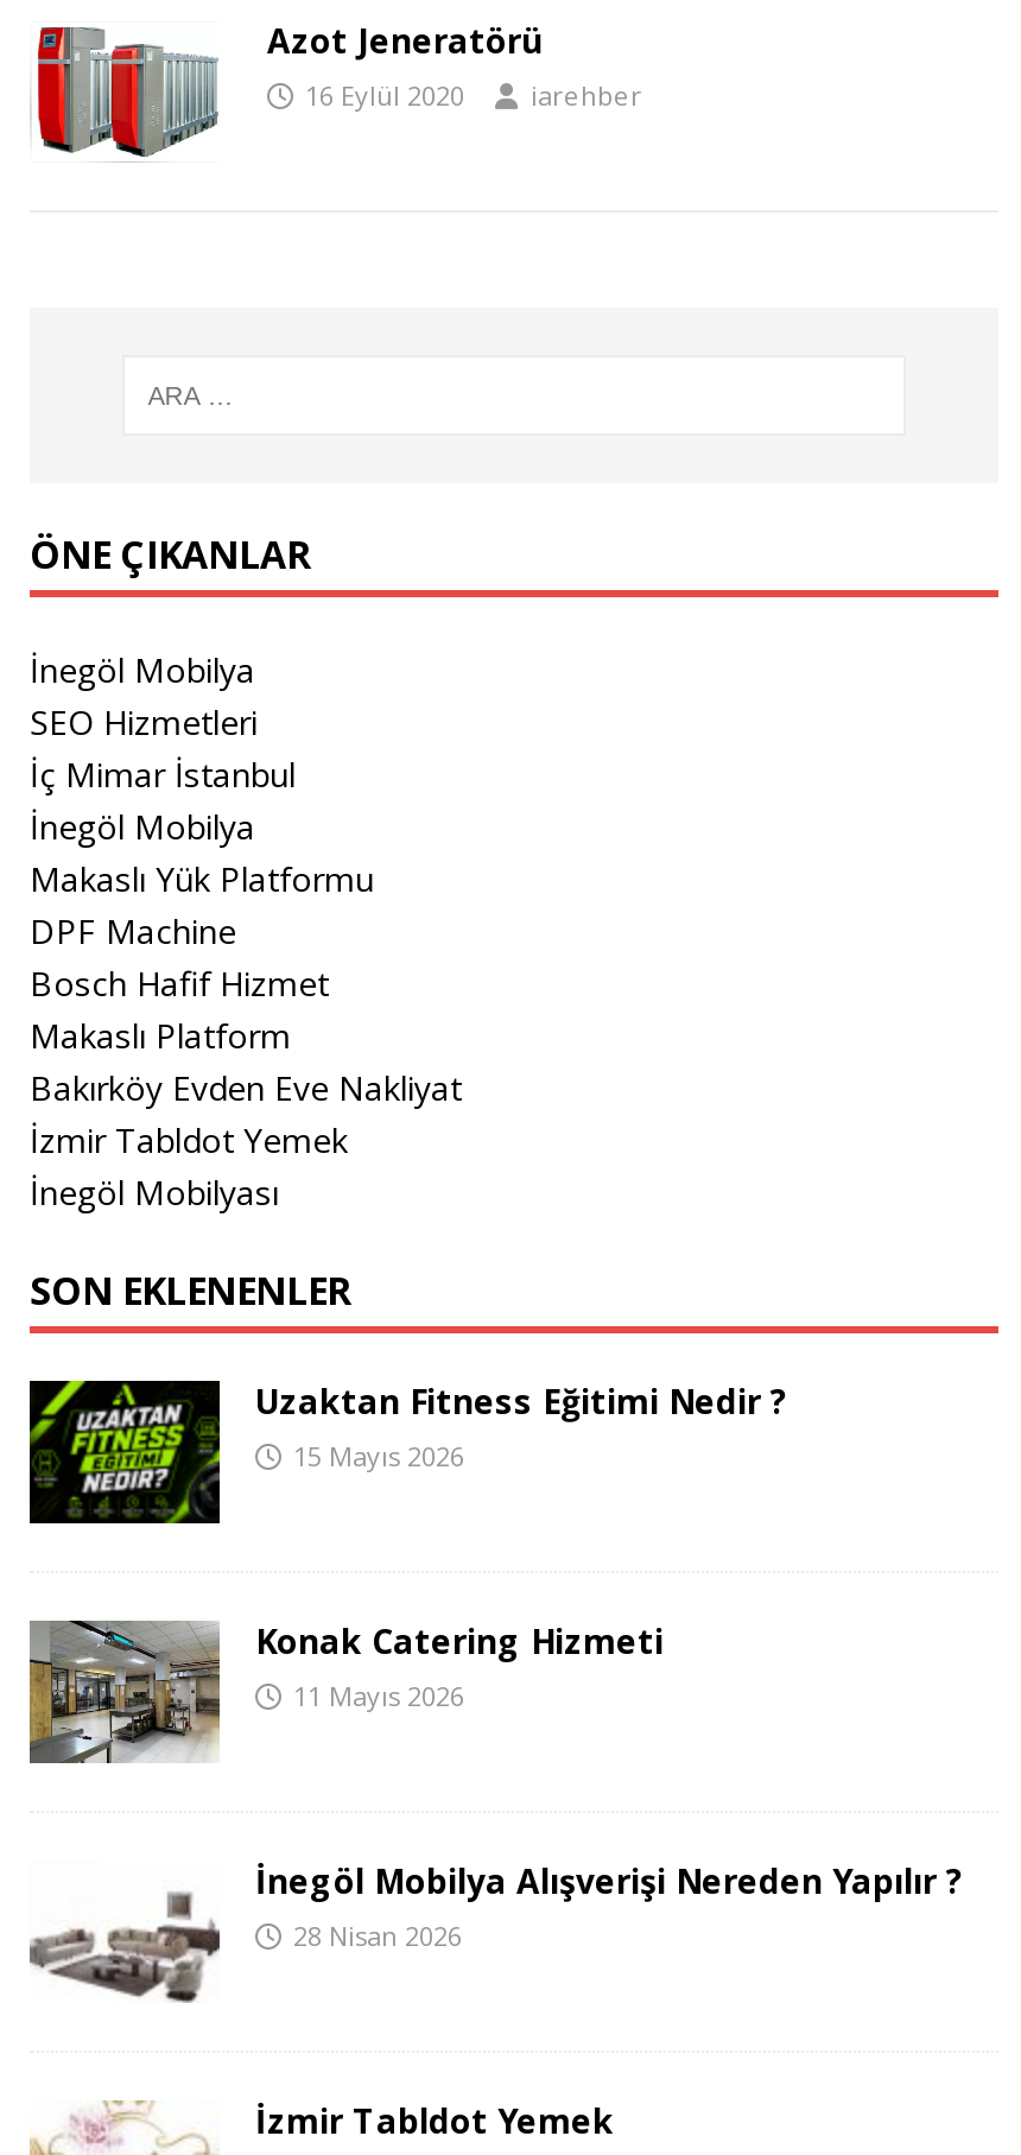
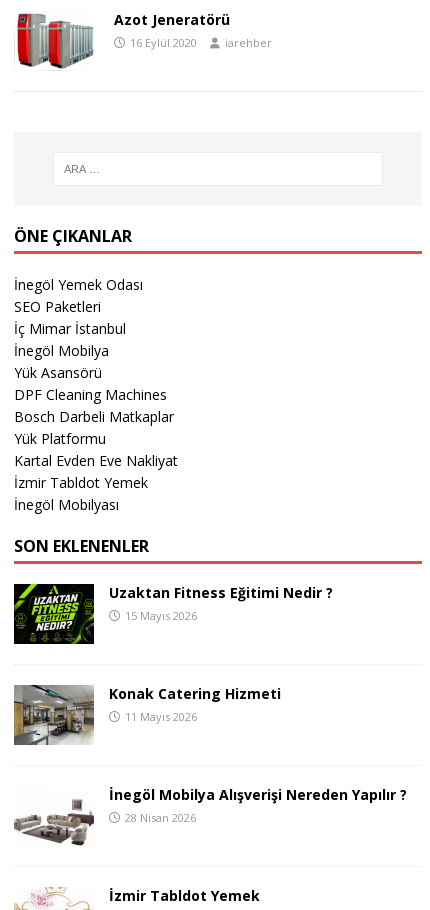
- İnegöl Mobilya
- SEO Hizmetleri
+ İnegöl Yemek Odası
+ SEO Paketleri

- Makaslı Yük Platformu
- DPF Machine
- Bosch Hafif Hizmet
- Makaslı Platform
- Bakırköy Evden Eve Nakliyat
+ Yük Asansörü
+ DPF Cleaning Machines
+ Bosch Darbeli Matkaplar
+ Yük Platformu
+ Kartal Evden Eve Nakliyat
